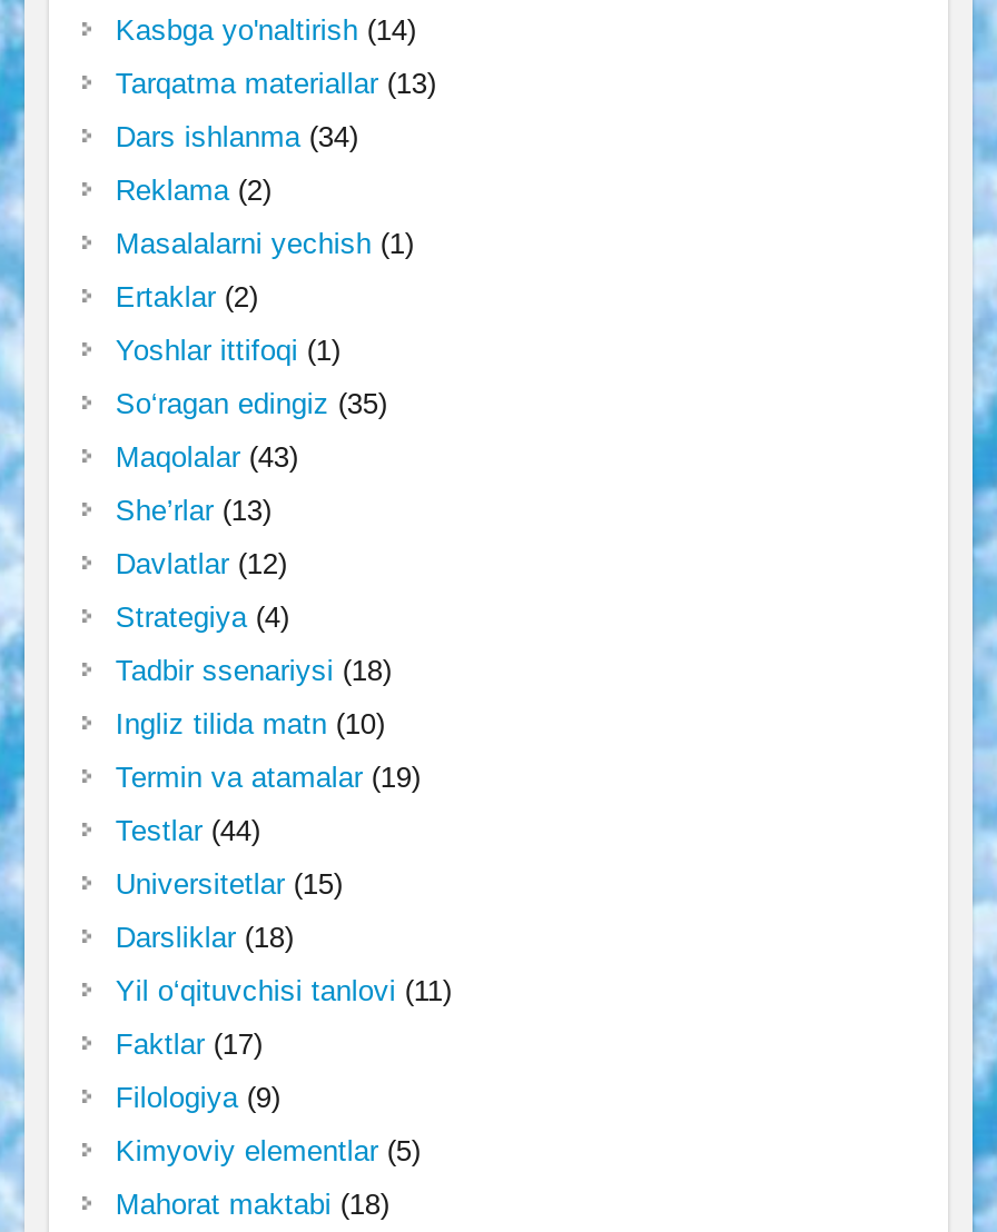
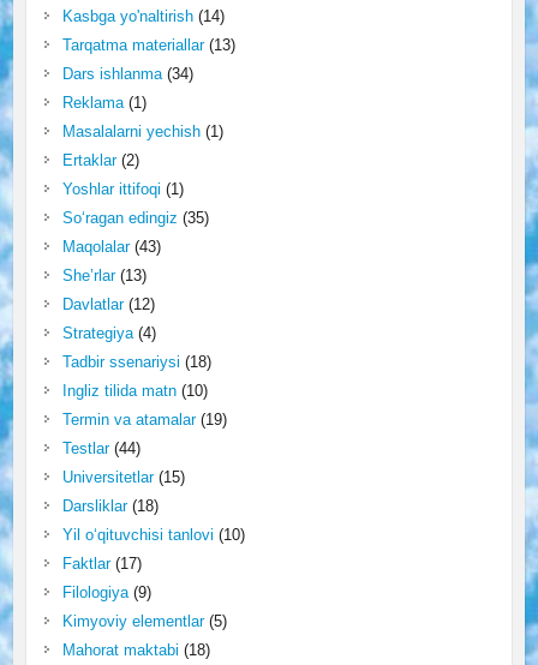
- Reklama (2)
+ Reklama (1)

- Yil o‘qituvchisi tanlovi (11)
+ Yil o‘qituvchisi tanlovi (10)
